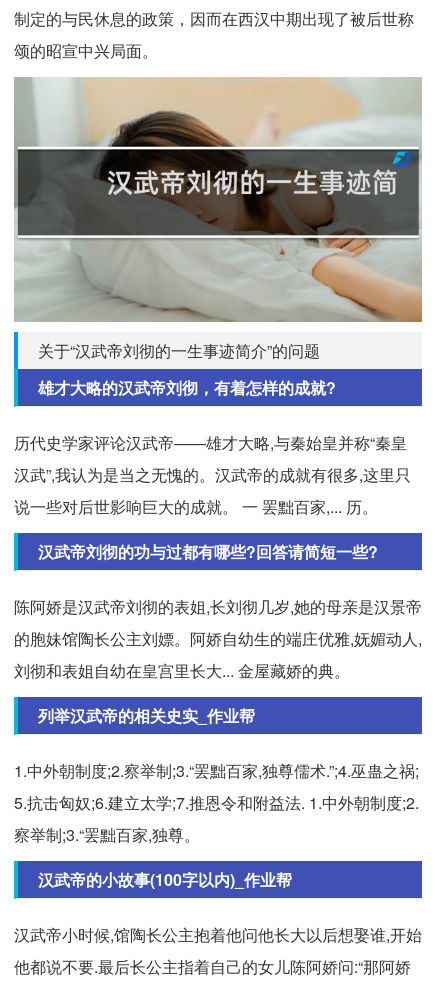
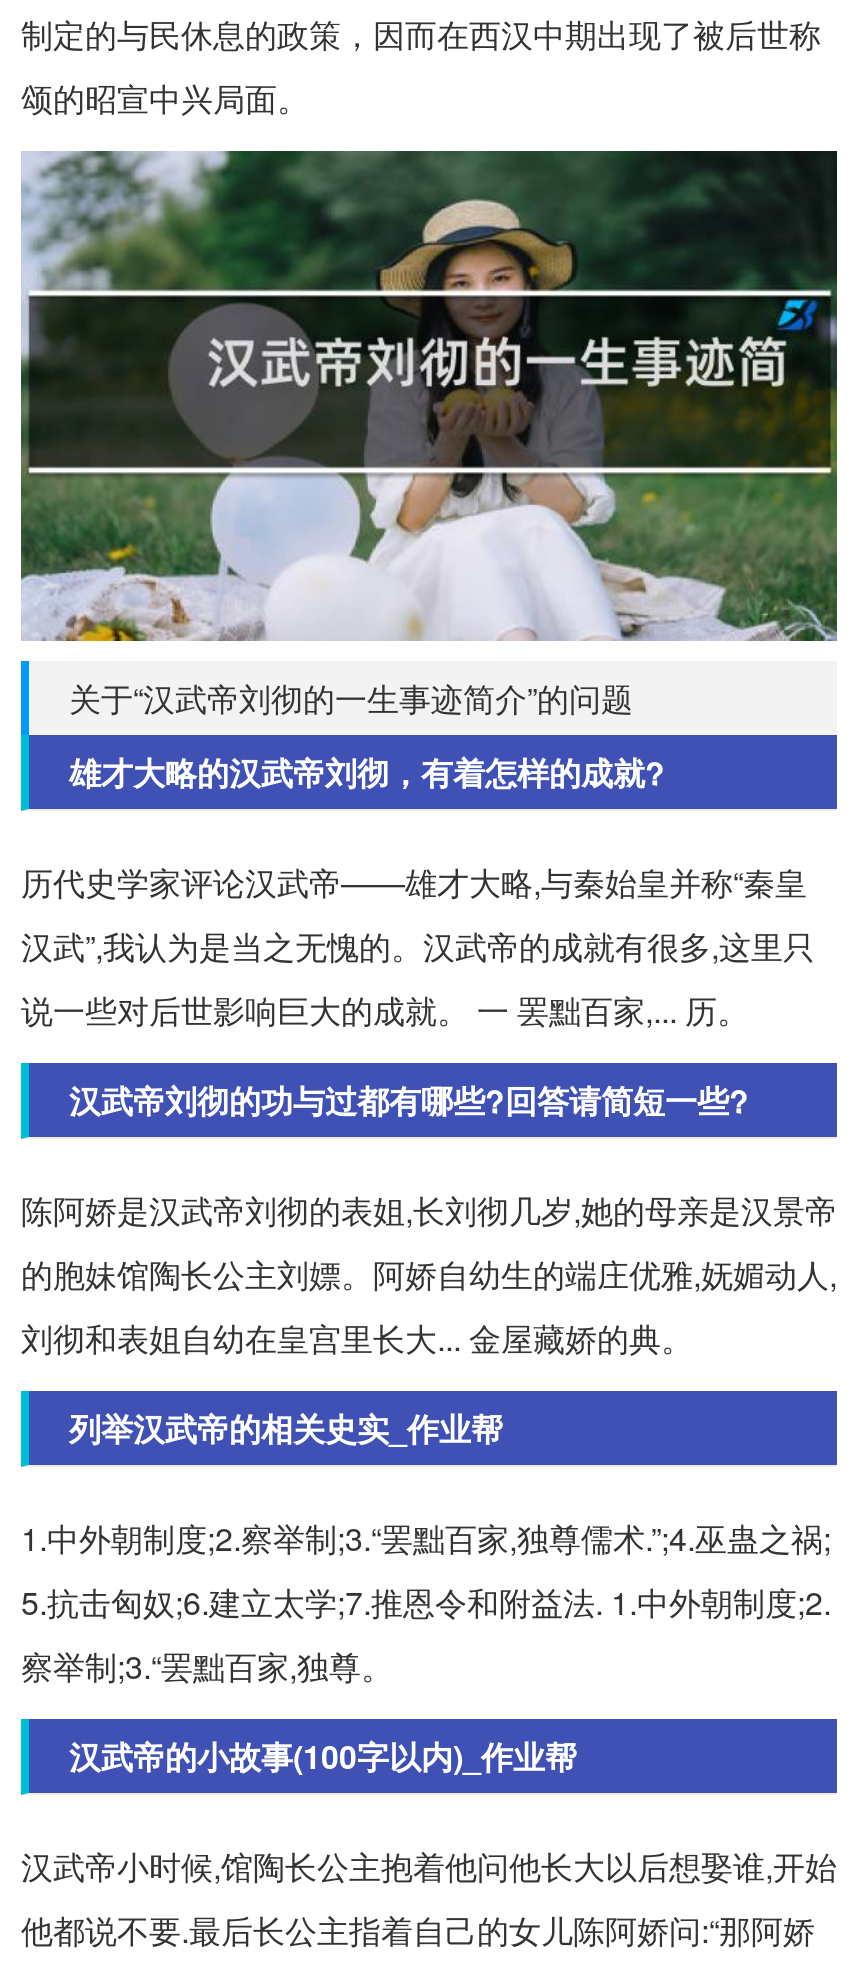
- [image]
+ [image]
